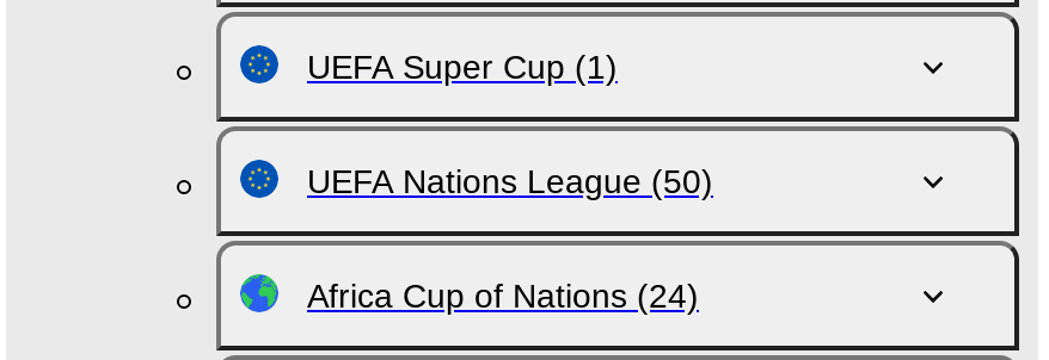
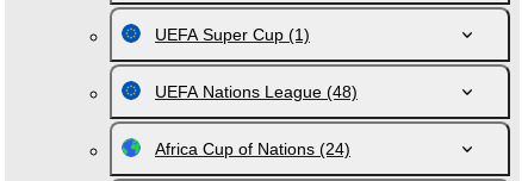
- UEFA Nations League (50)
+ UEFA Nations League (48)
